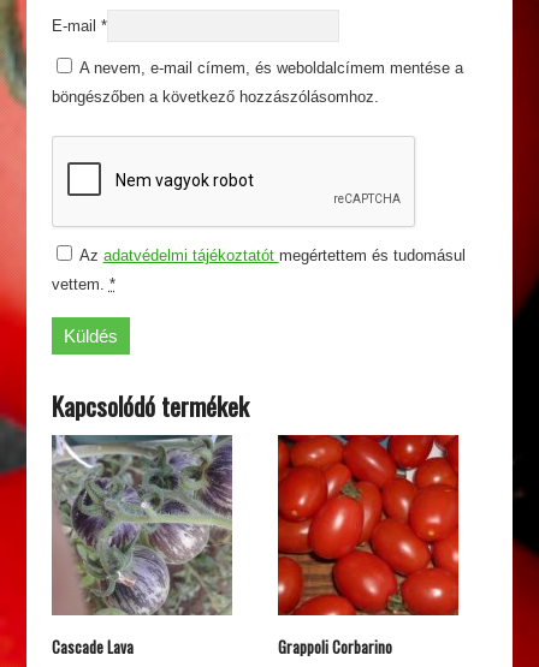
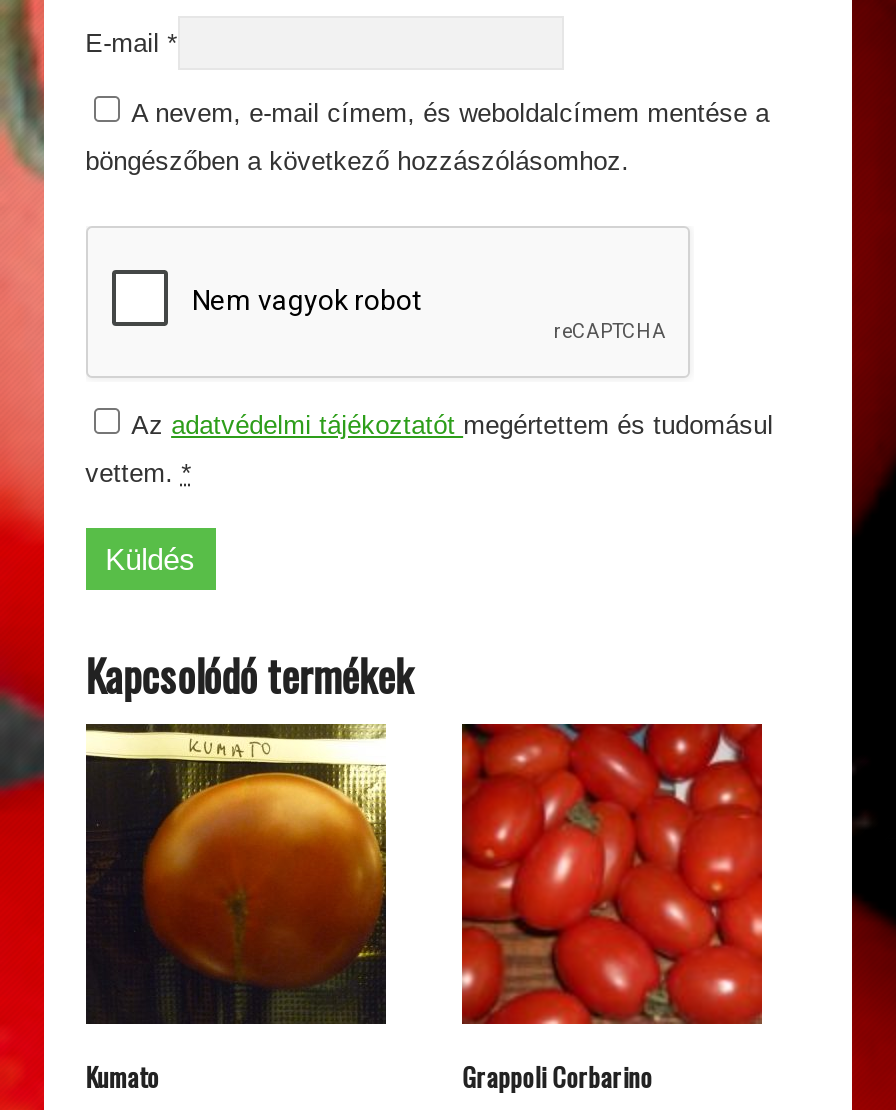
- [image]
- Cascade Lava
+ [image]
+ Kumato
